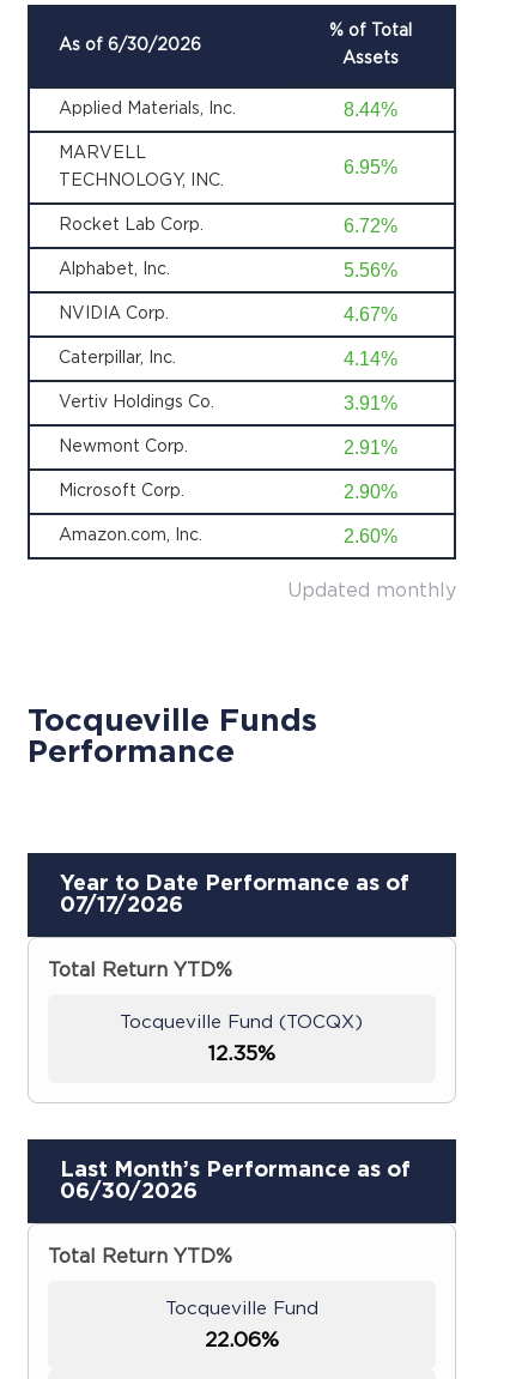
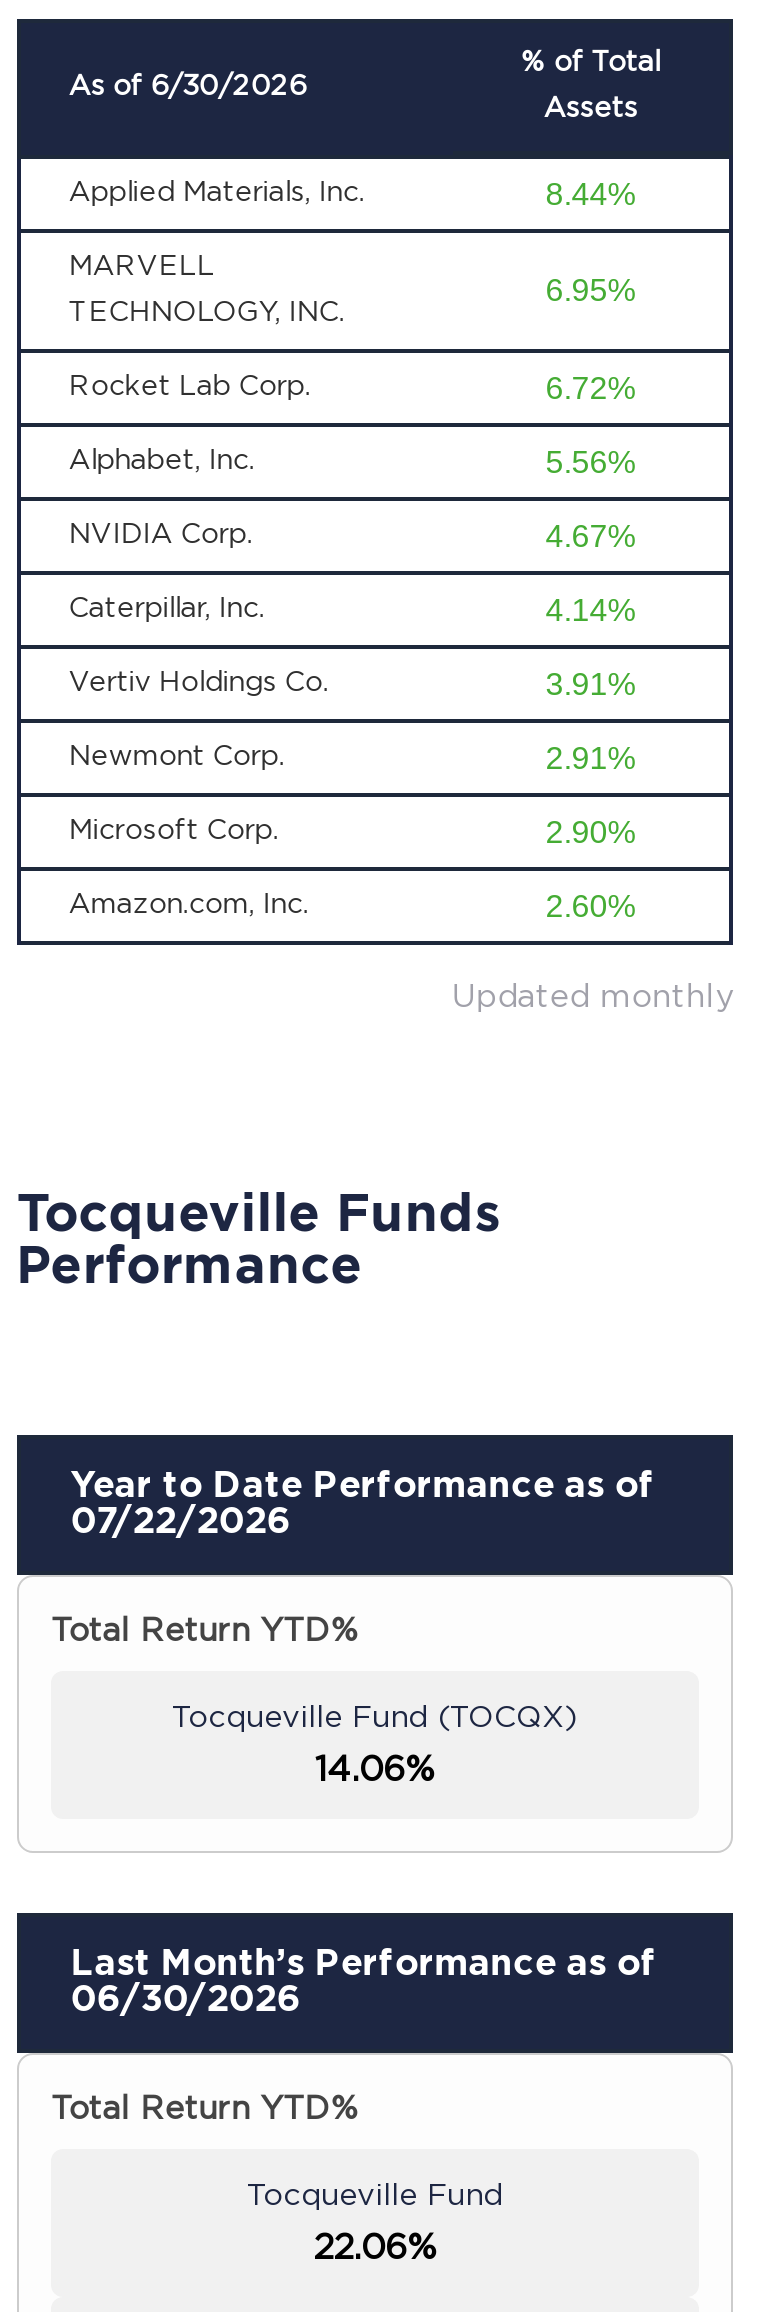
- 07/17/2026
+ 07/22/2026

- 12.35%
+ 14.06%
